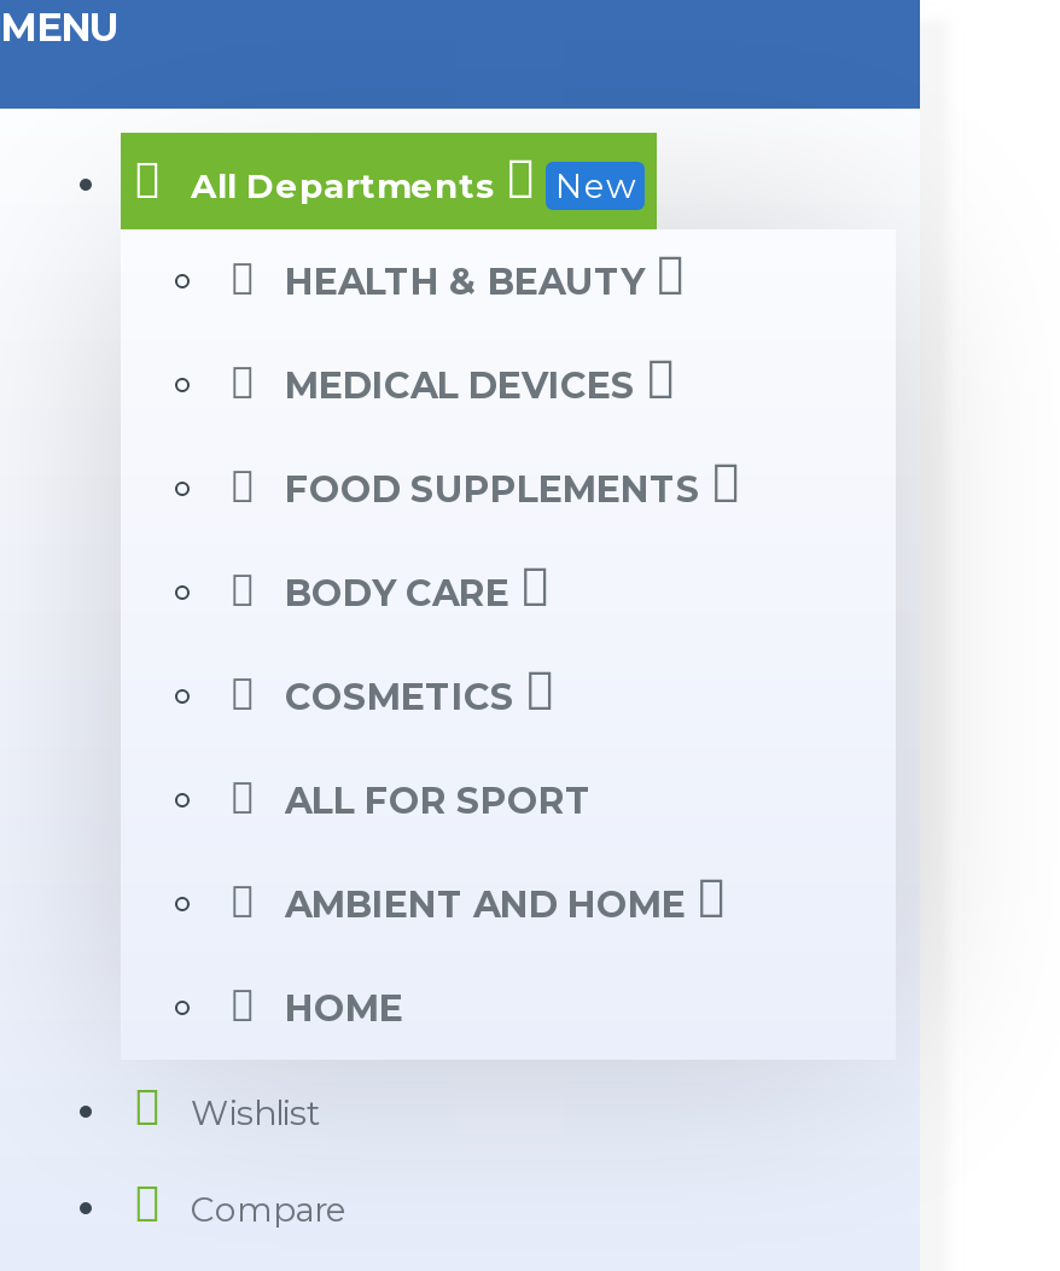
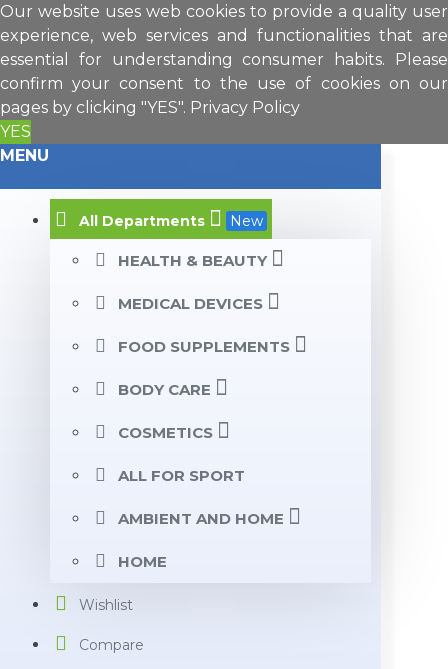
+ Our website uses web cookies to provide a quality user
+ experience, web services and functionalities that are
+ essential for understanding consumer habits. Please
+ confirm your consent to the use of cookies on our
+ pages by clicking "YES". Privacy Policy
+ YES
